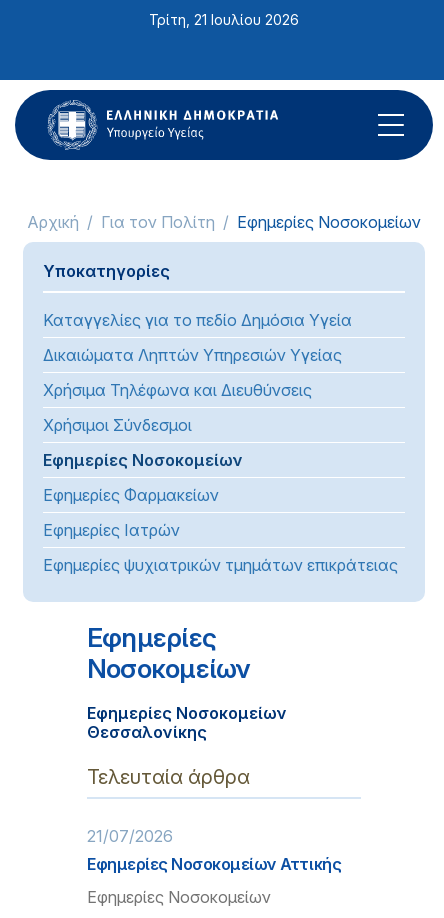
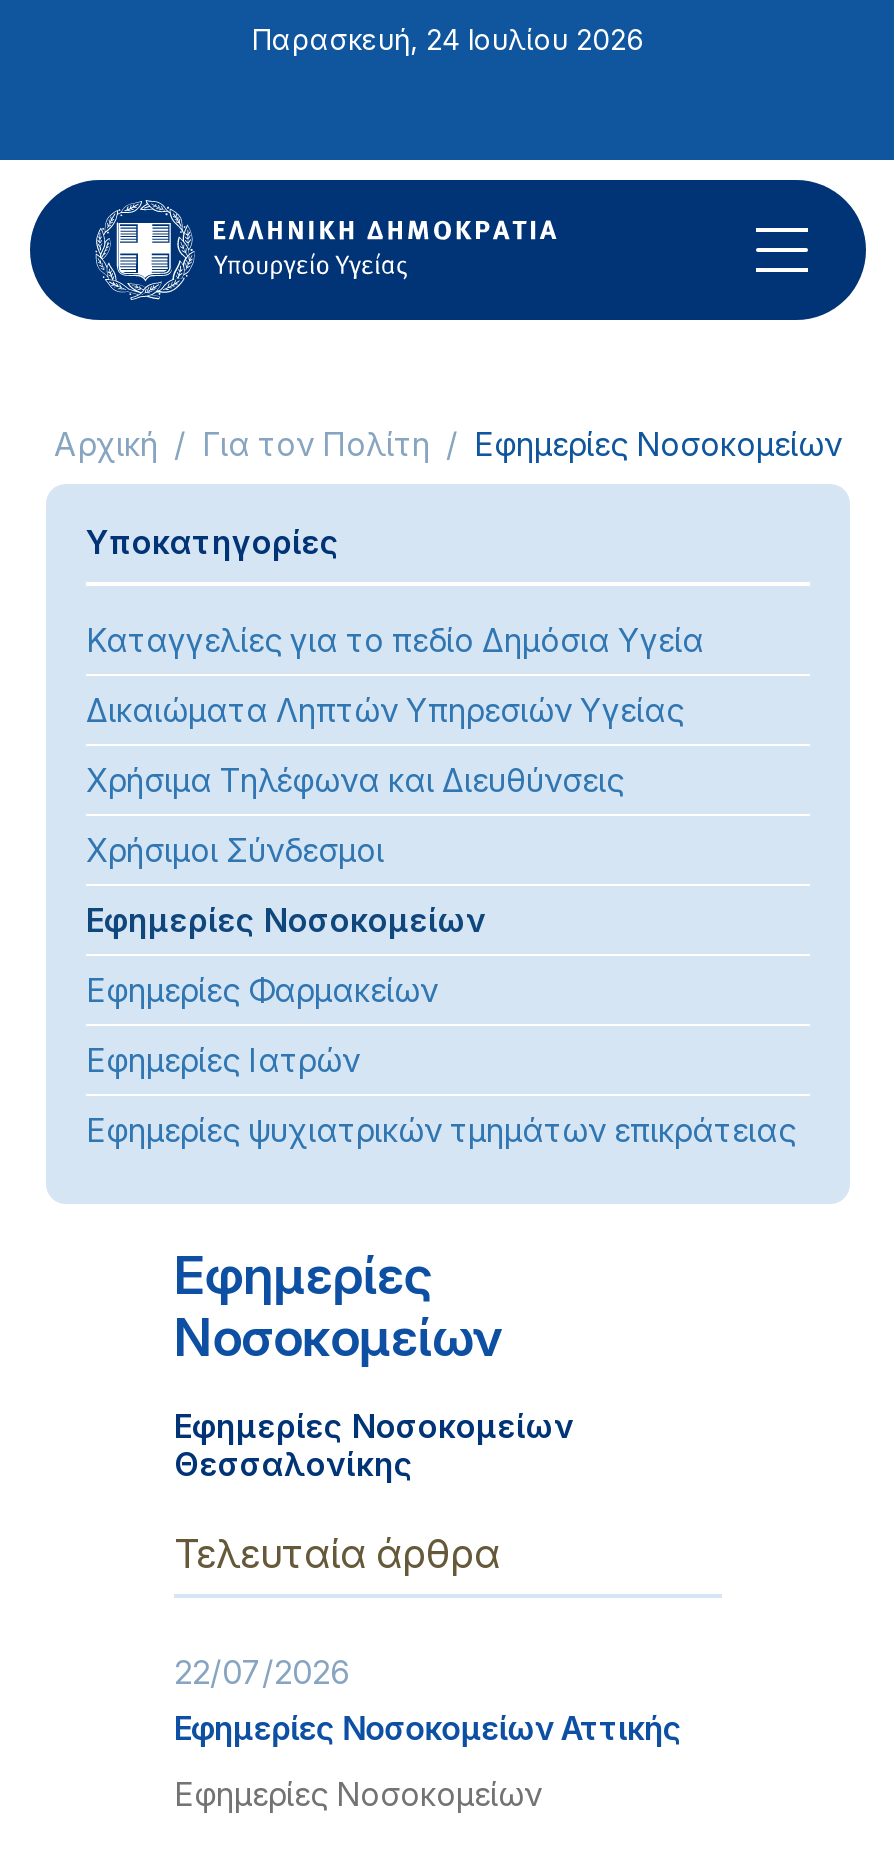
- Τρίτη, 21 Ιουλίου 2026
+ Παρασκευή, 24 Ιουλίου 2026

- 21/07/2026
+ 22/07/2026
